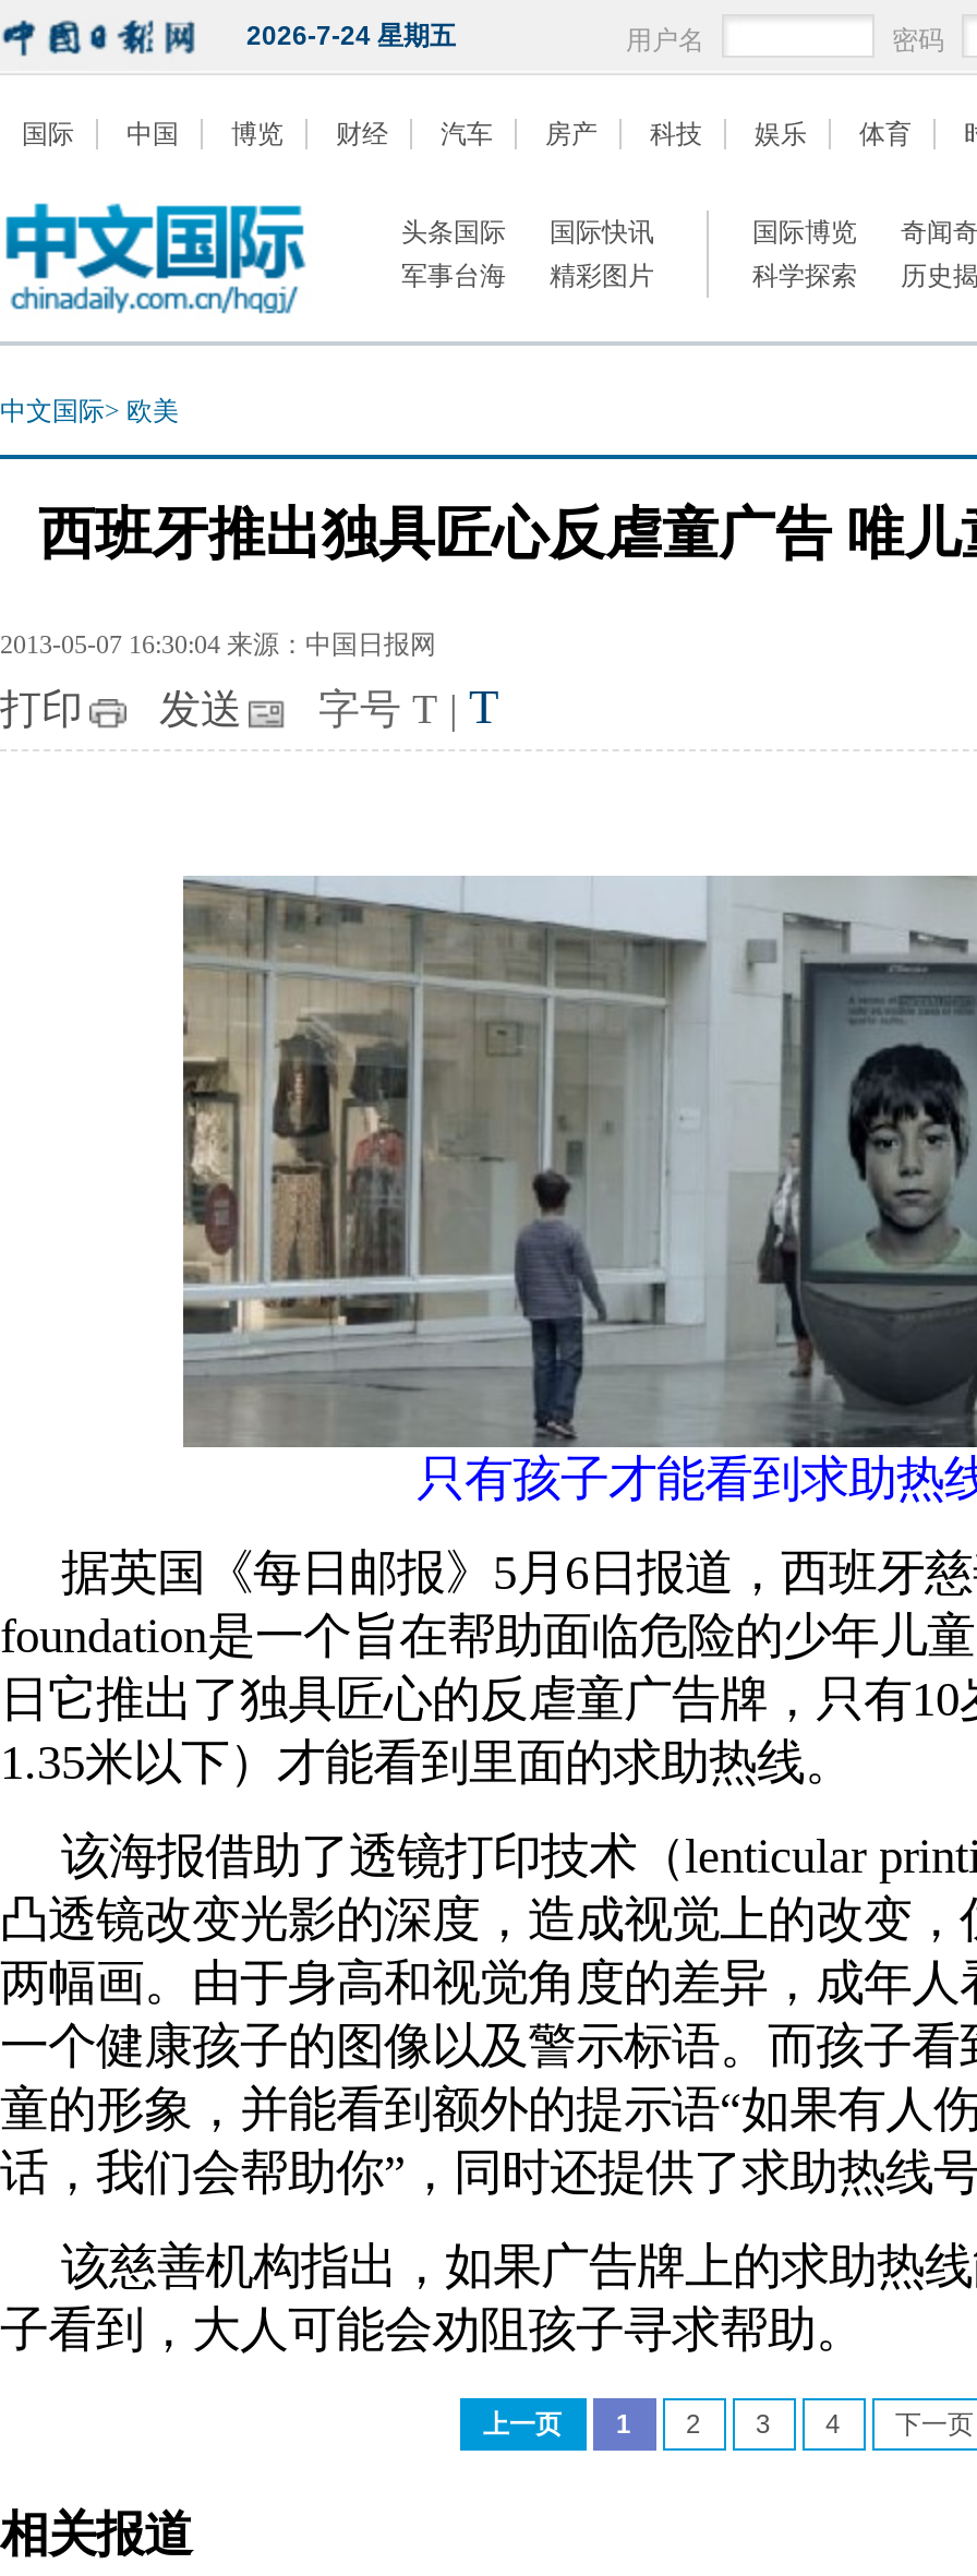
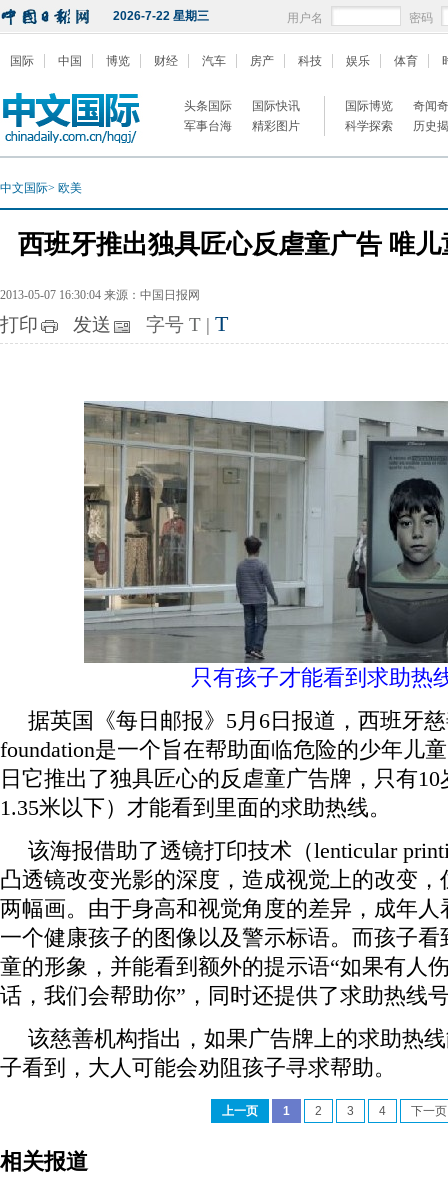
- 2026-7-24 星期五
+ 2026-7-22 星期三
